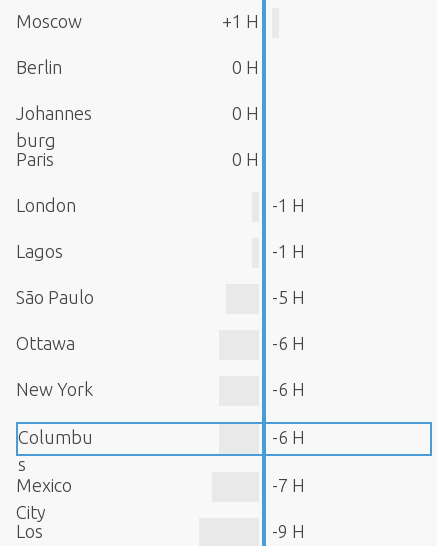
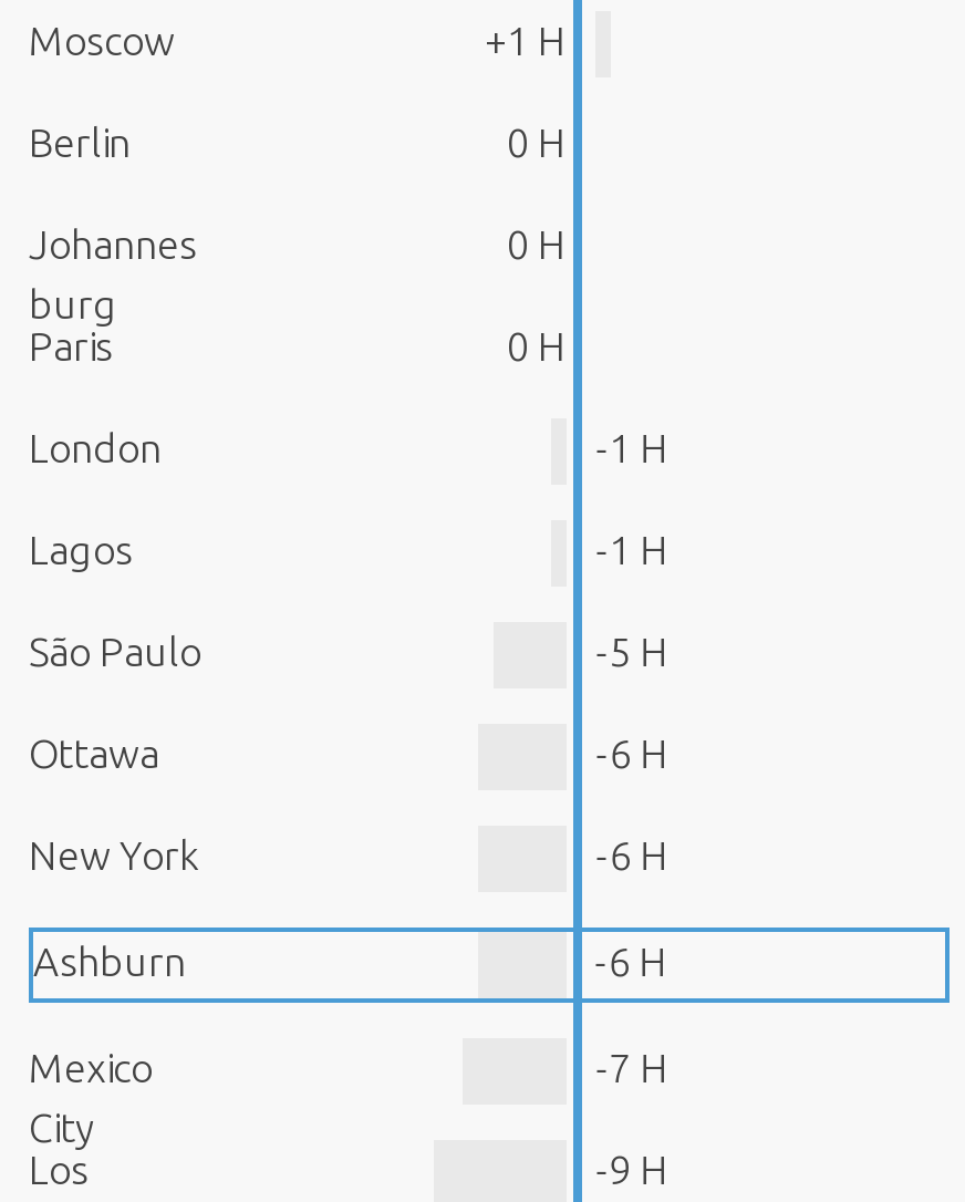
- Columbu
- s
+ Ashburn
